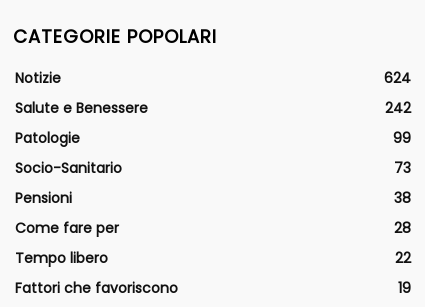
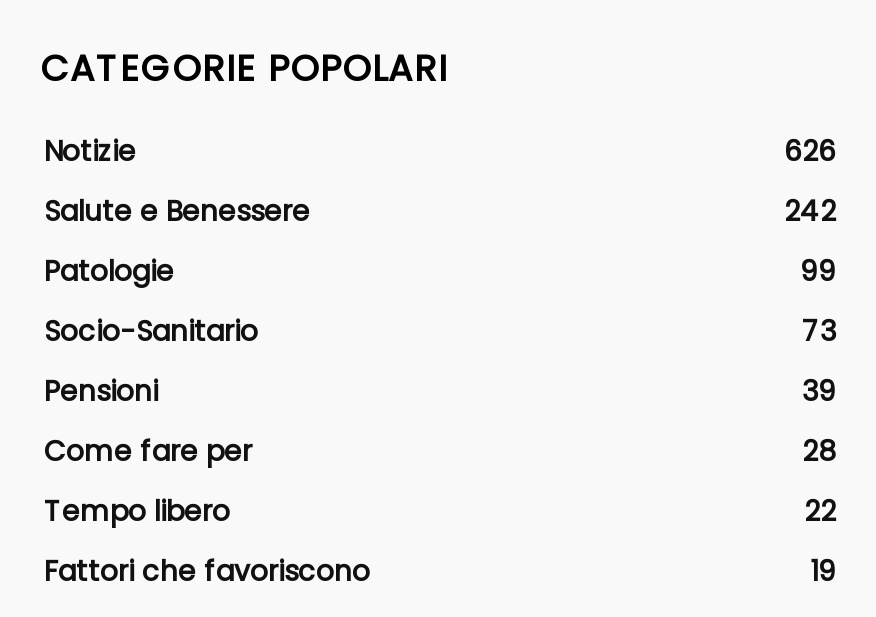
- 624
+ 626

- 38
+ 39
